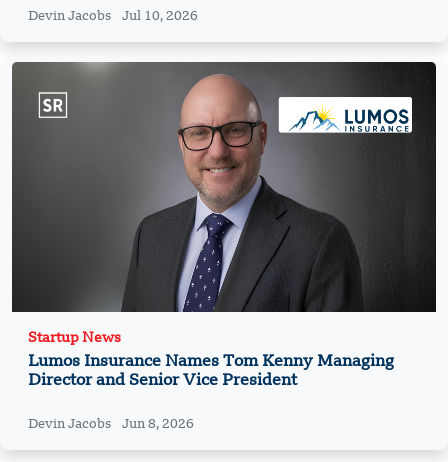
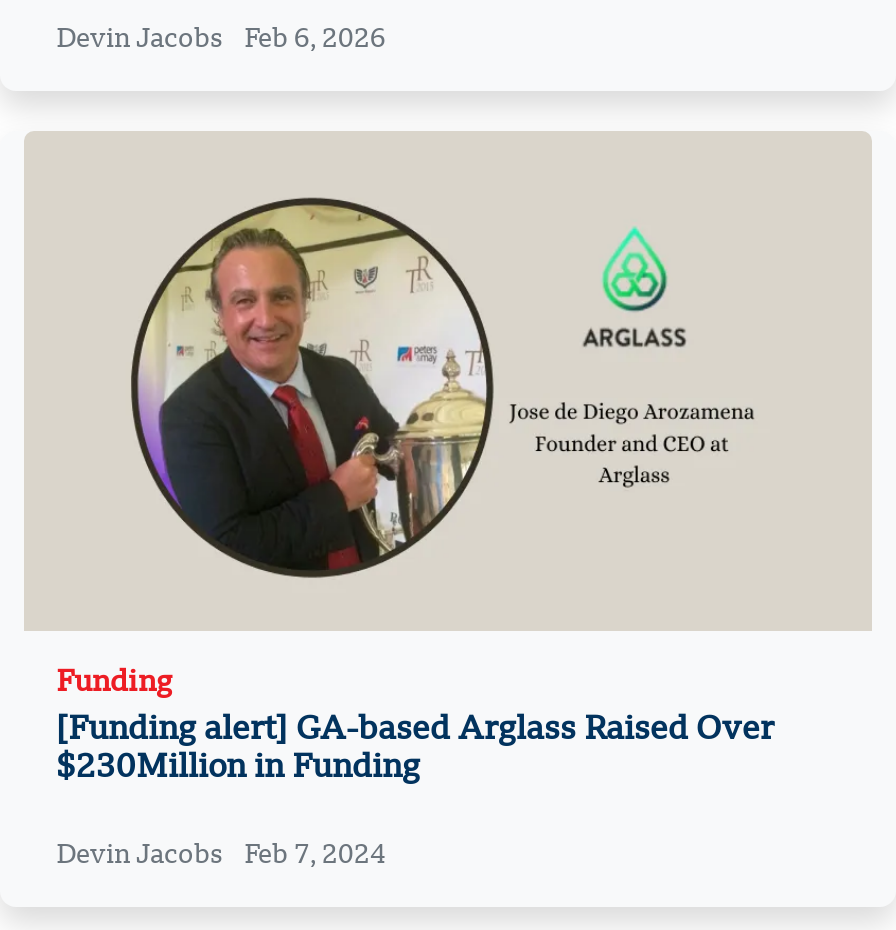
- Devin Jacobs Jul 10, 2026
+ Devin Jacobs Feb 6, 2026

- [image]
- Startup News
+ [image]
+ Funding

- Lumos Insurance Names Tom Kenny Managing
- Director and Senior Vice President
+ [Funding alert] GA-based Arglass Raised Over
+ $230Million in Funding

- Devin Jacobs Jun 8, 2026
+ Devin Jacobs Feb 7, 2024
